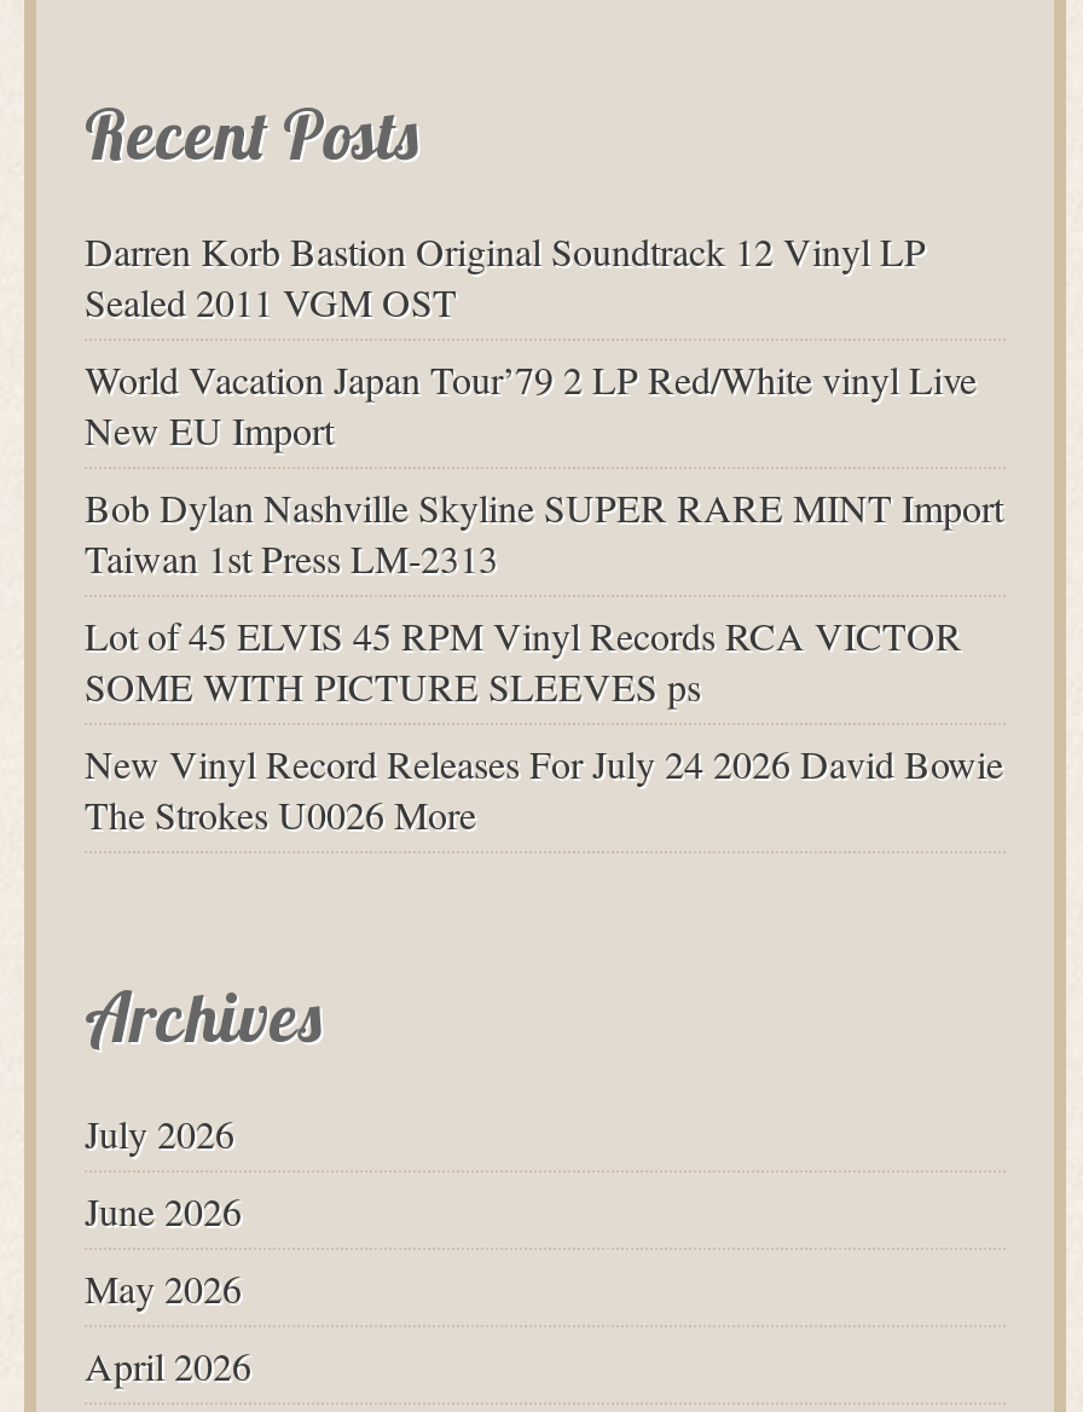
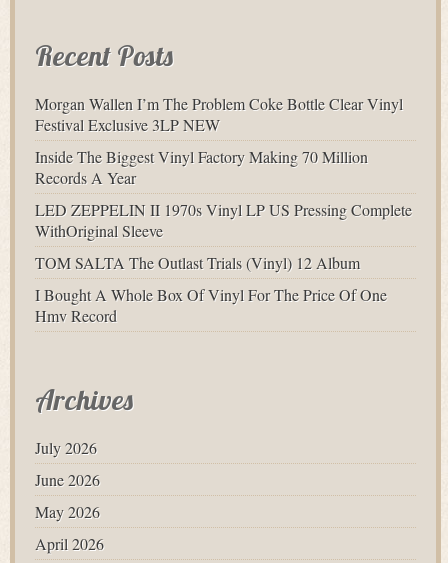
- Darren Korb Bastion Original Soundtrack 12 Vinyl LP
- Sealed 2011 VGM OST
+ Morgan Wallen I’m The Problem Coke Bottle Clear Vinyl
+ Festival Exclusive 3LP NEW

- World Vacation Japan Tour’79 2 LP Red/White vinyl Live
- New EU Import
+ Inside The Biggest Vinyl Factory Making 70 Million
+ Records A Year

- Bob Dylan Nashville Skyline SUPER RARE MINT Import
- Taiwan 1st Press LM-2313
+ LED ZEPPELIN II 1970s Vinyl LP US Pressing Complete
+ WithOriginal Sleeve

- Lot of 45 ELVIS 45 RPM Vinyl Records RCA VICTOR
- SOME WITH PICTURE SLEEVES ps
+ TOM SALTA The Outlast Trials (Vinyl) 12 Album

- New Vinyl Record Releases For July 24 2026 David Bowie
- The Strokes U0026 More
+ I Bought A Whole Box Of Vinyl For The Price Of One
+ Hmv Record
